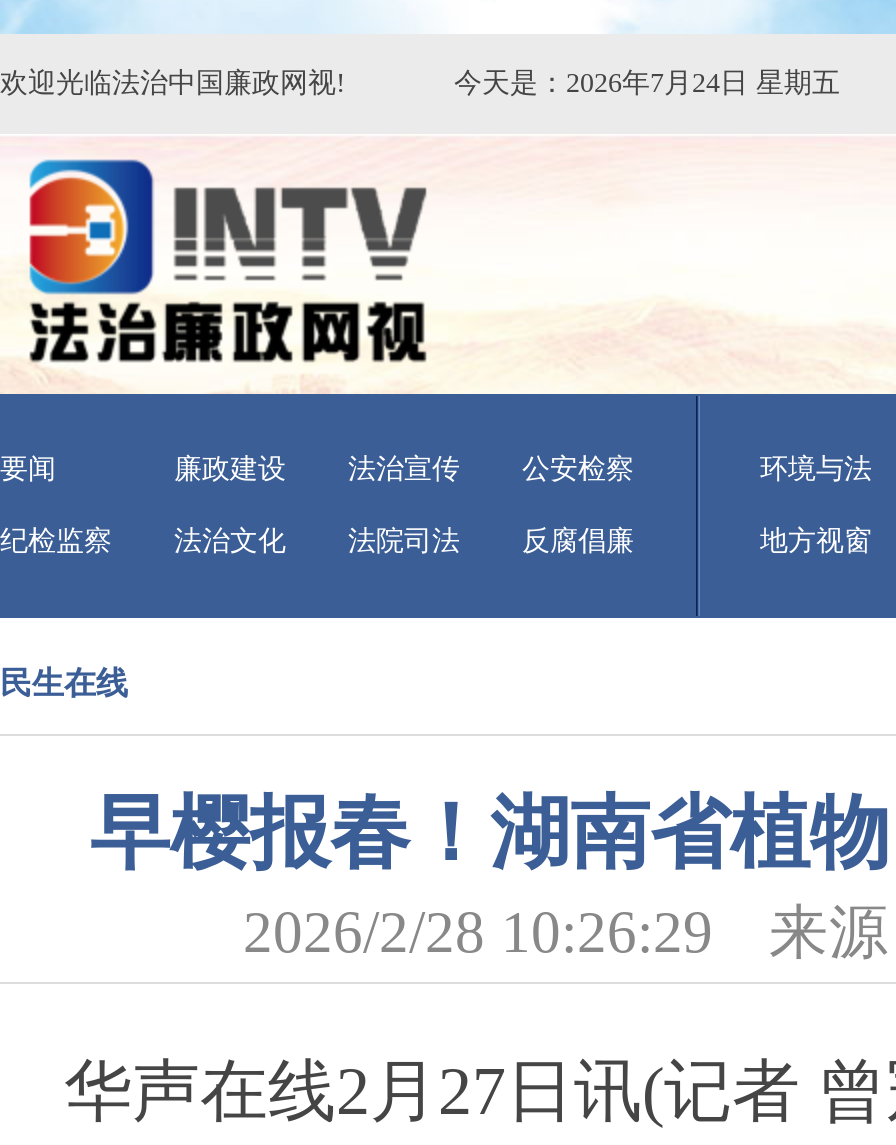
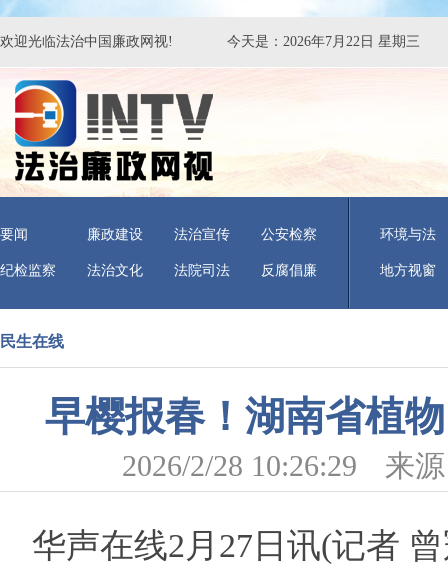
- 今天是：2026年7月24日 星期五
+ 今天是：2026年7月22日 星期三
